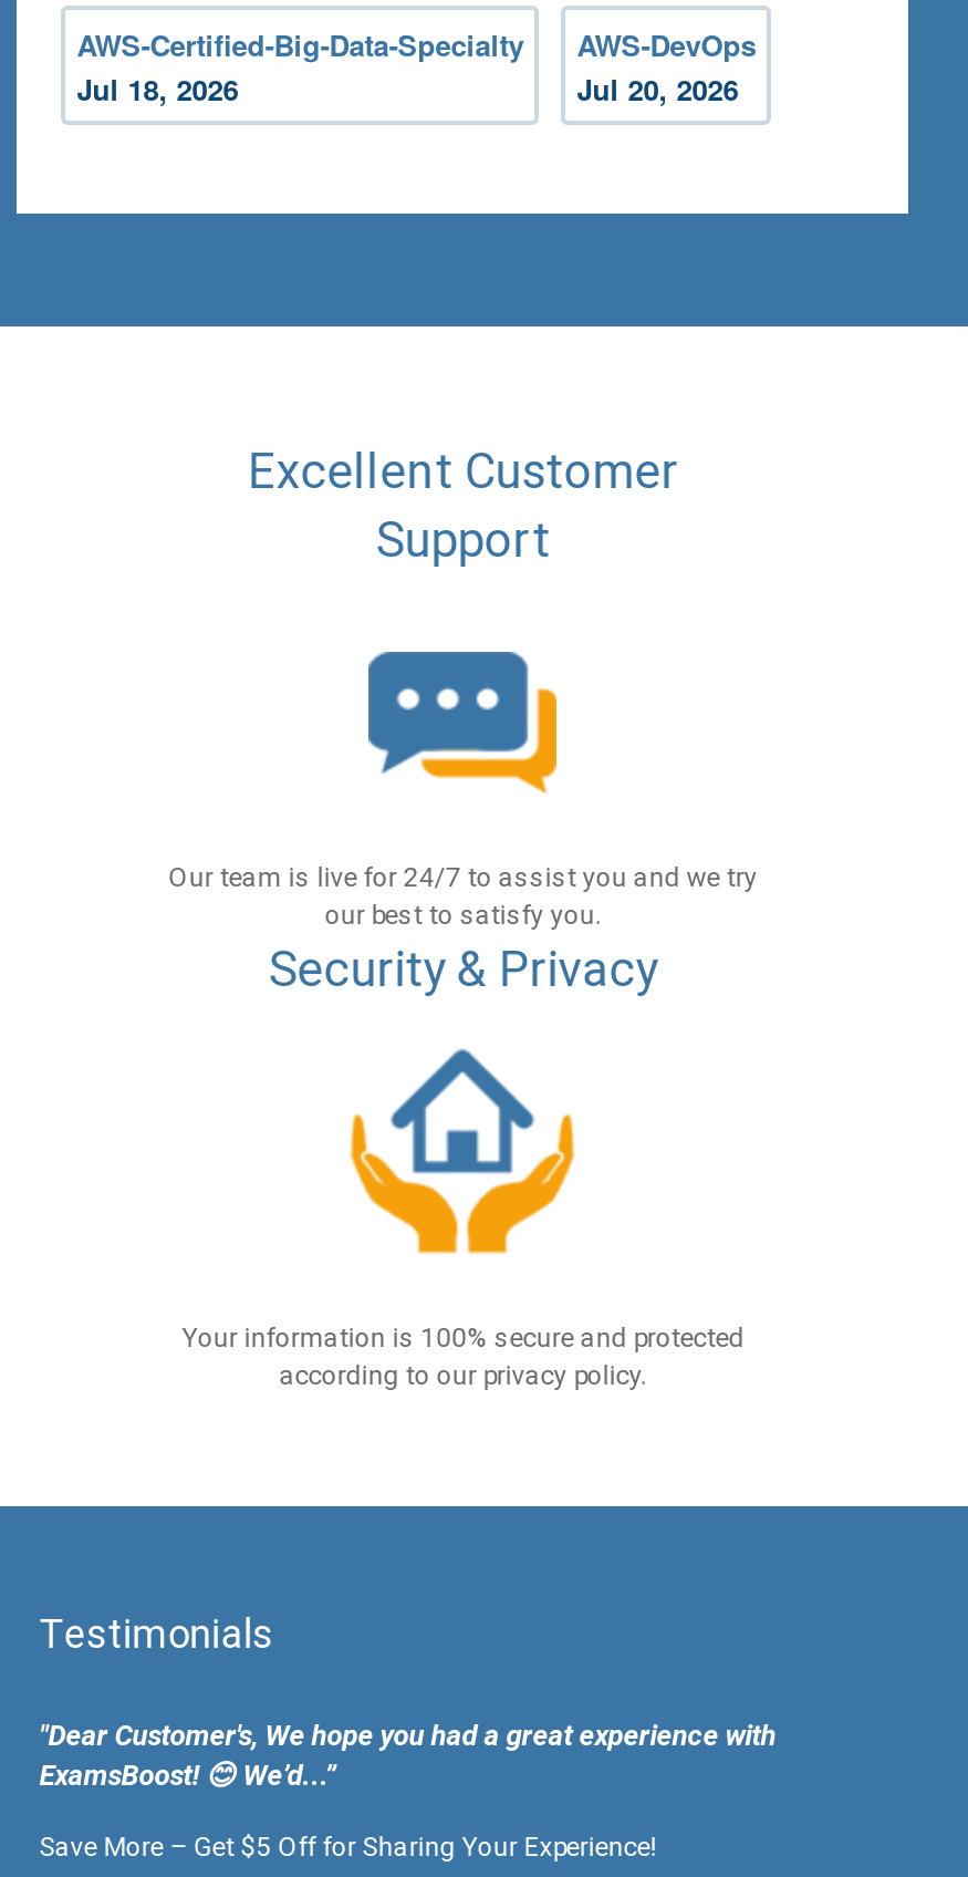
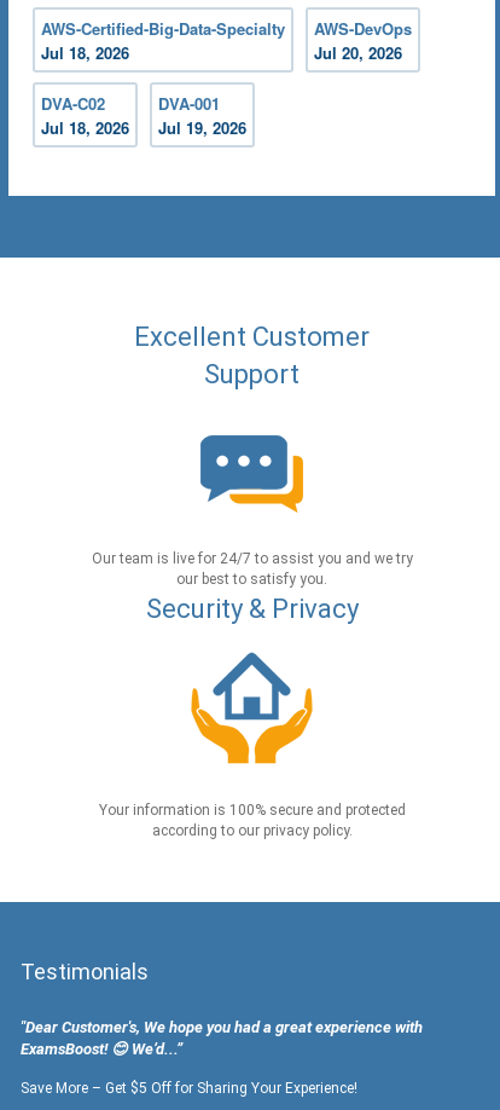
+ DVA-C02
+ Jul 18, 2026

+ DVA-001
+ Jul 19, 2026
